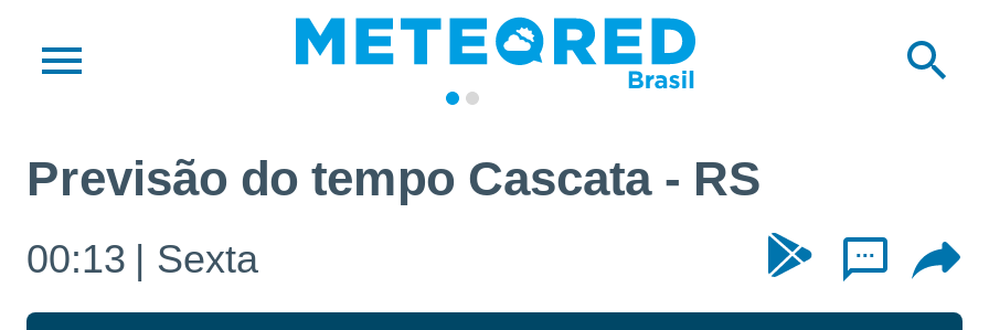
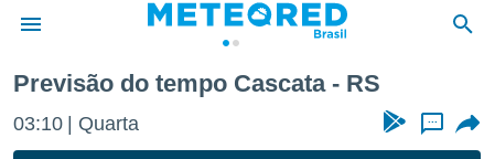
- 00:13 Sexta
+ 03:10 Quarta
